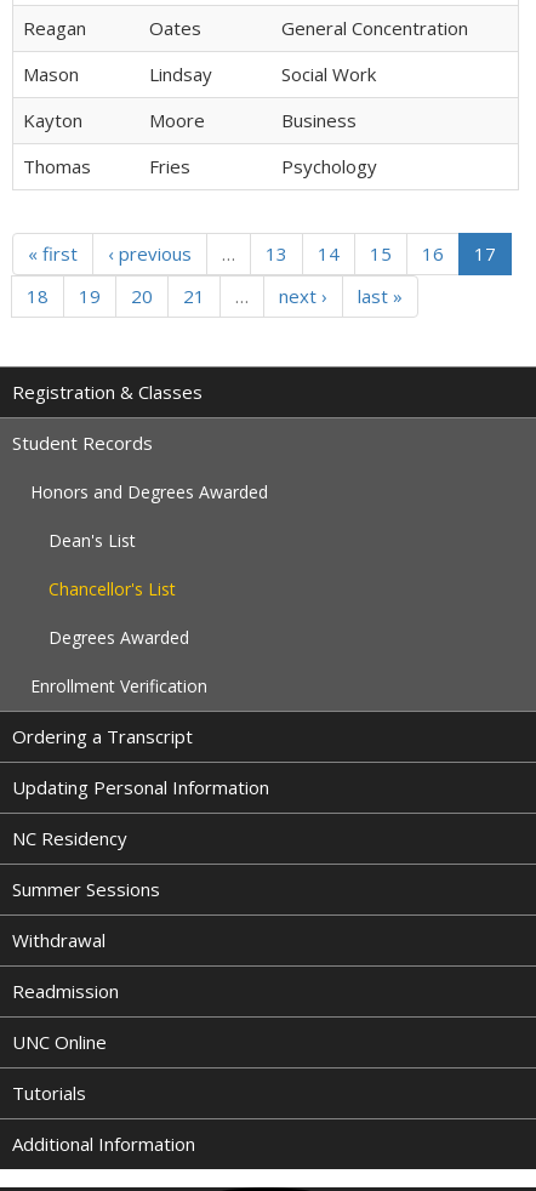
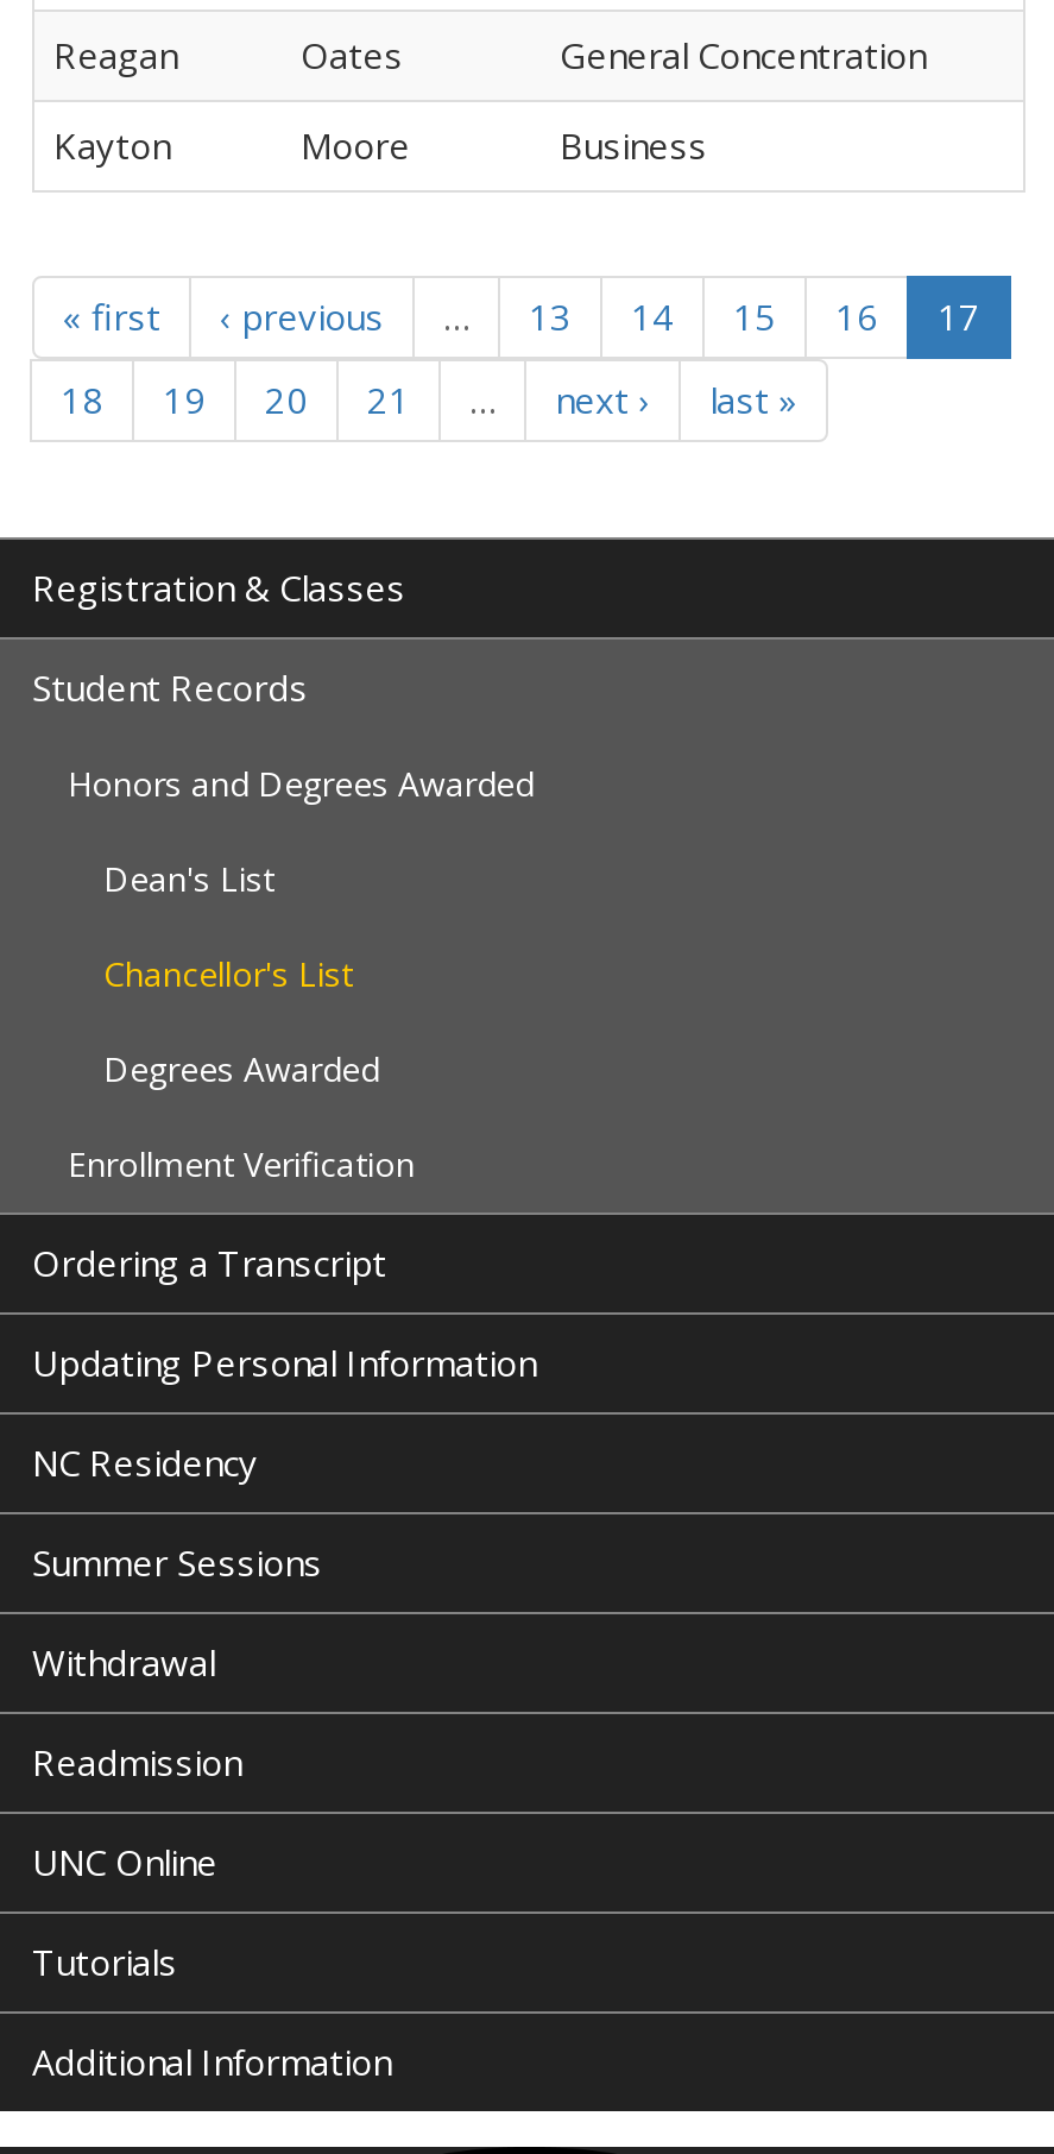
- Mason
- Lindsay
- Social Work

- Thomas
- Fries
- Psychology
